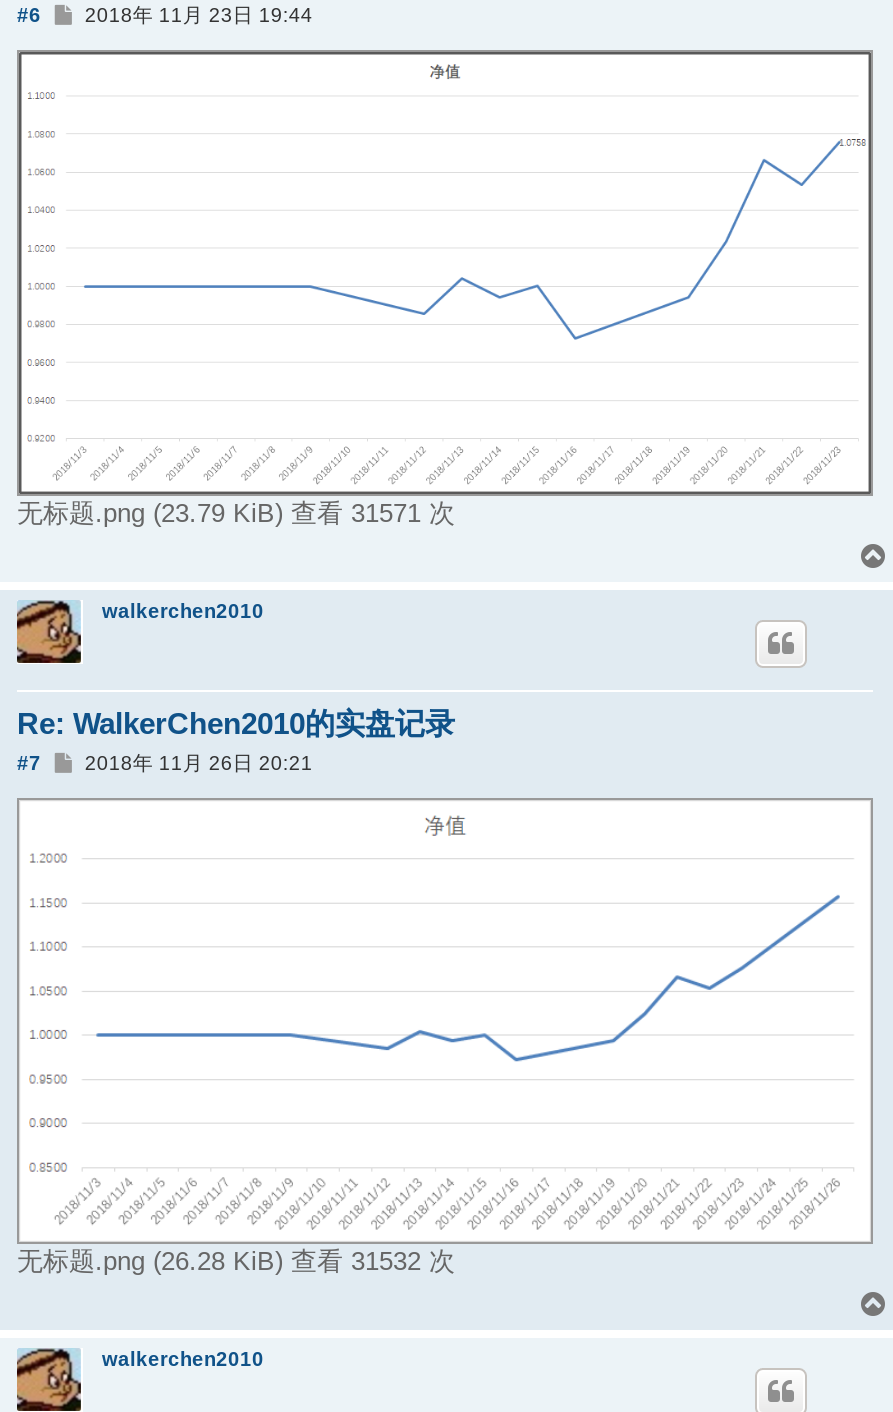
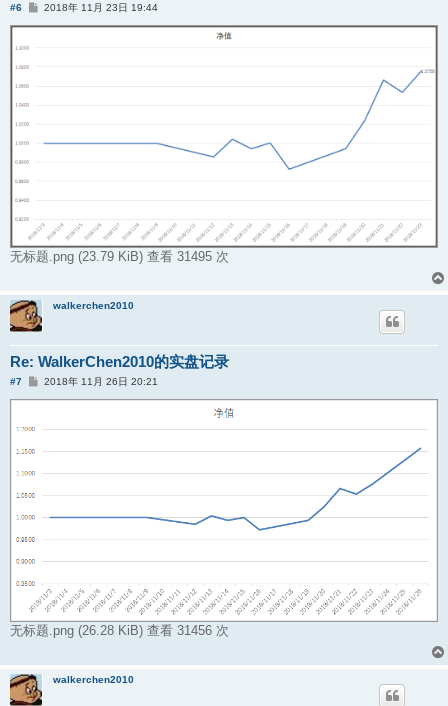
- 无标题.png (23.79 KiB) 查看 31571 次
+ 无标题.png (23.79 KiB) 查看 31495 次

- 无标题.png (26.28 KiB) 查看 31532 次
+ 无标题.png (26.28 KiB) 查看 31456 次
